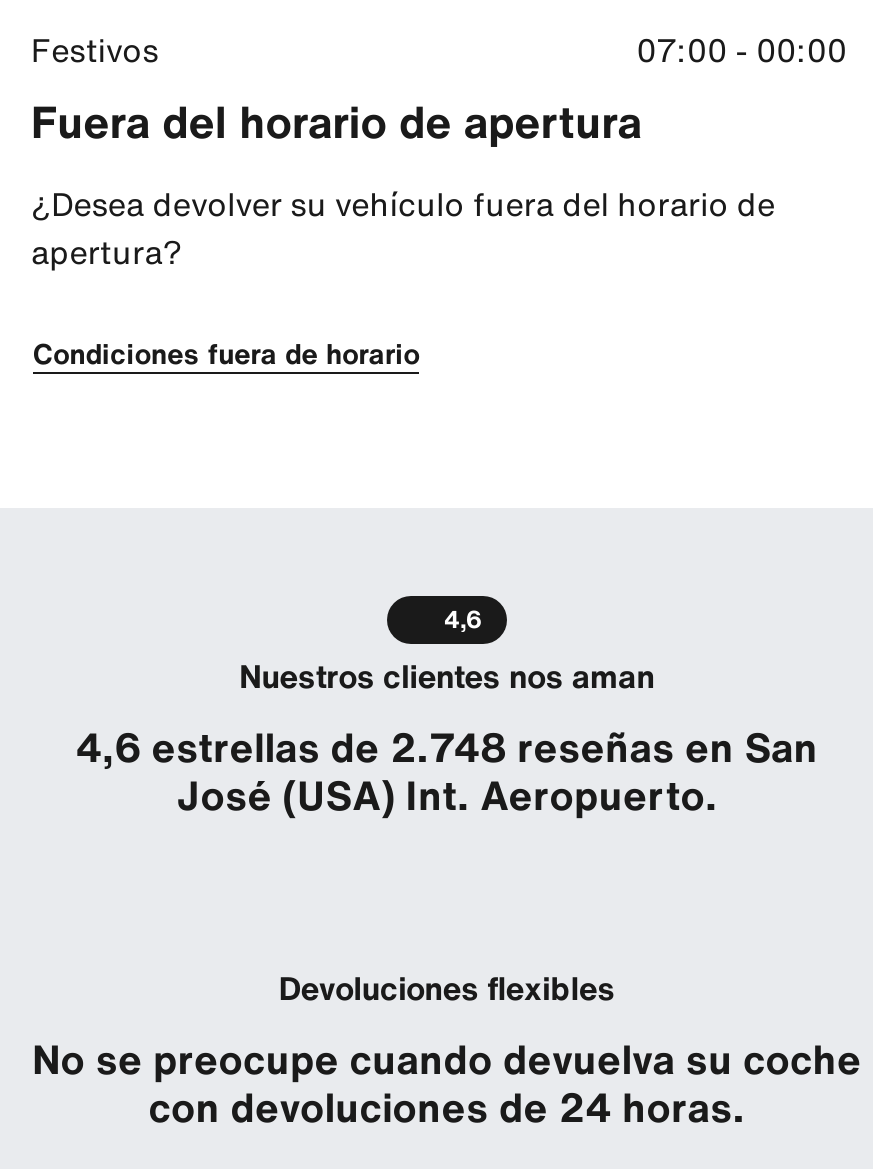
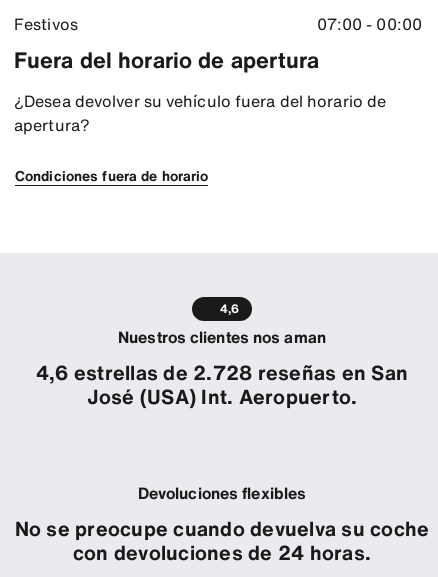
- 4,6 estrellas de 2.748 reseñas en San
+ 4,6 estrellas de 2.728 reseñas en San
